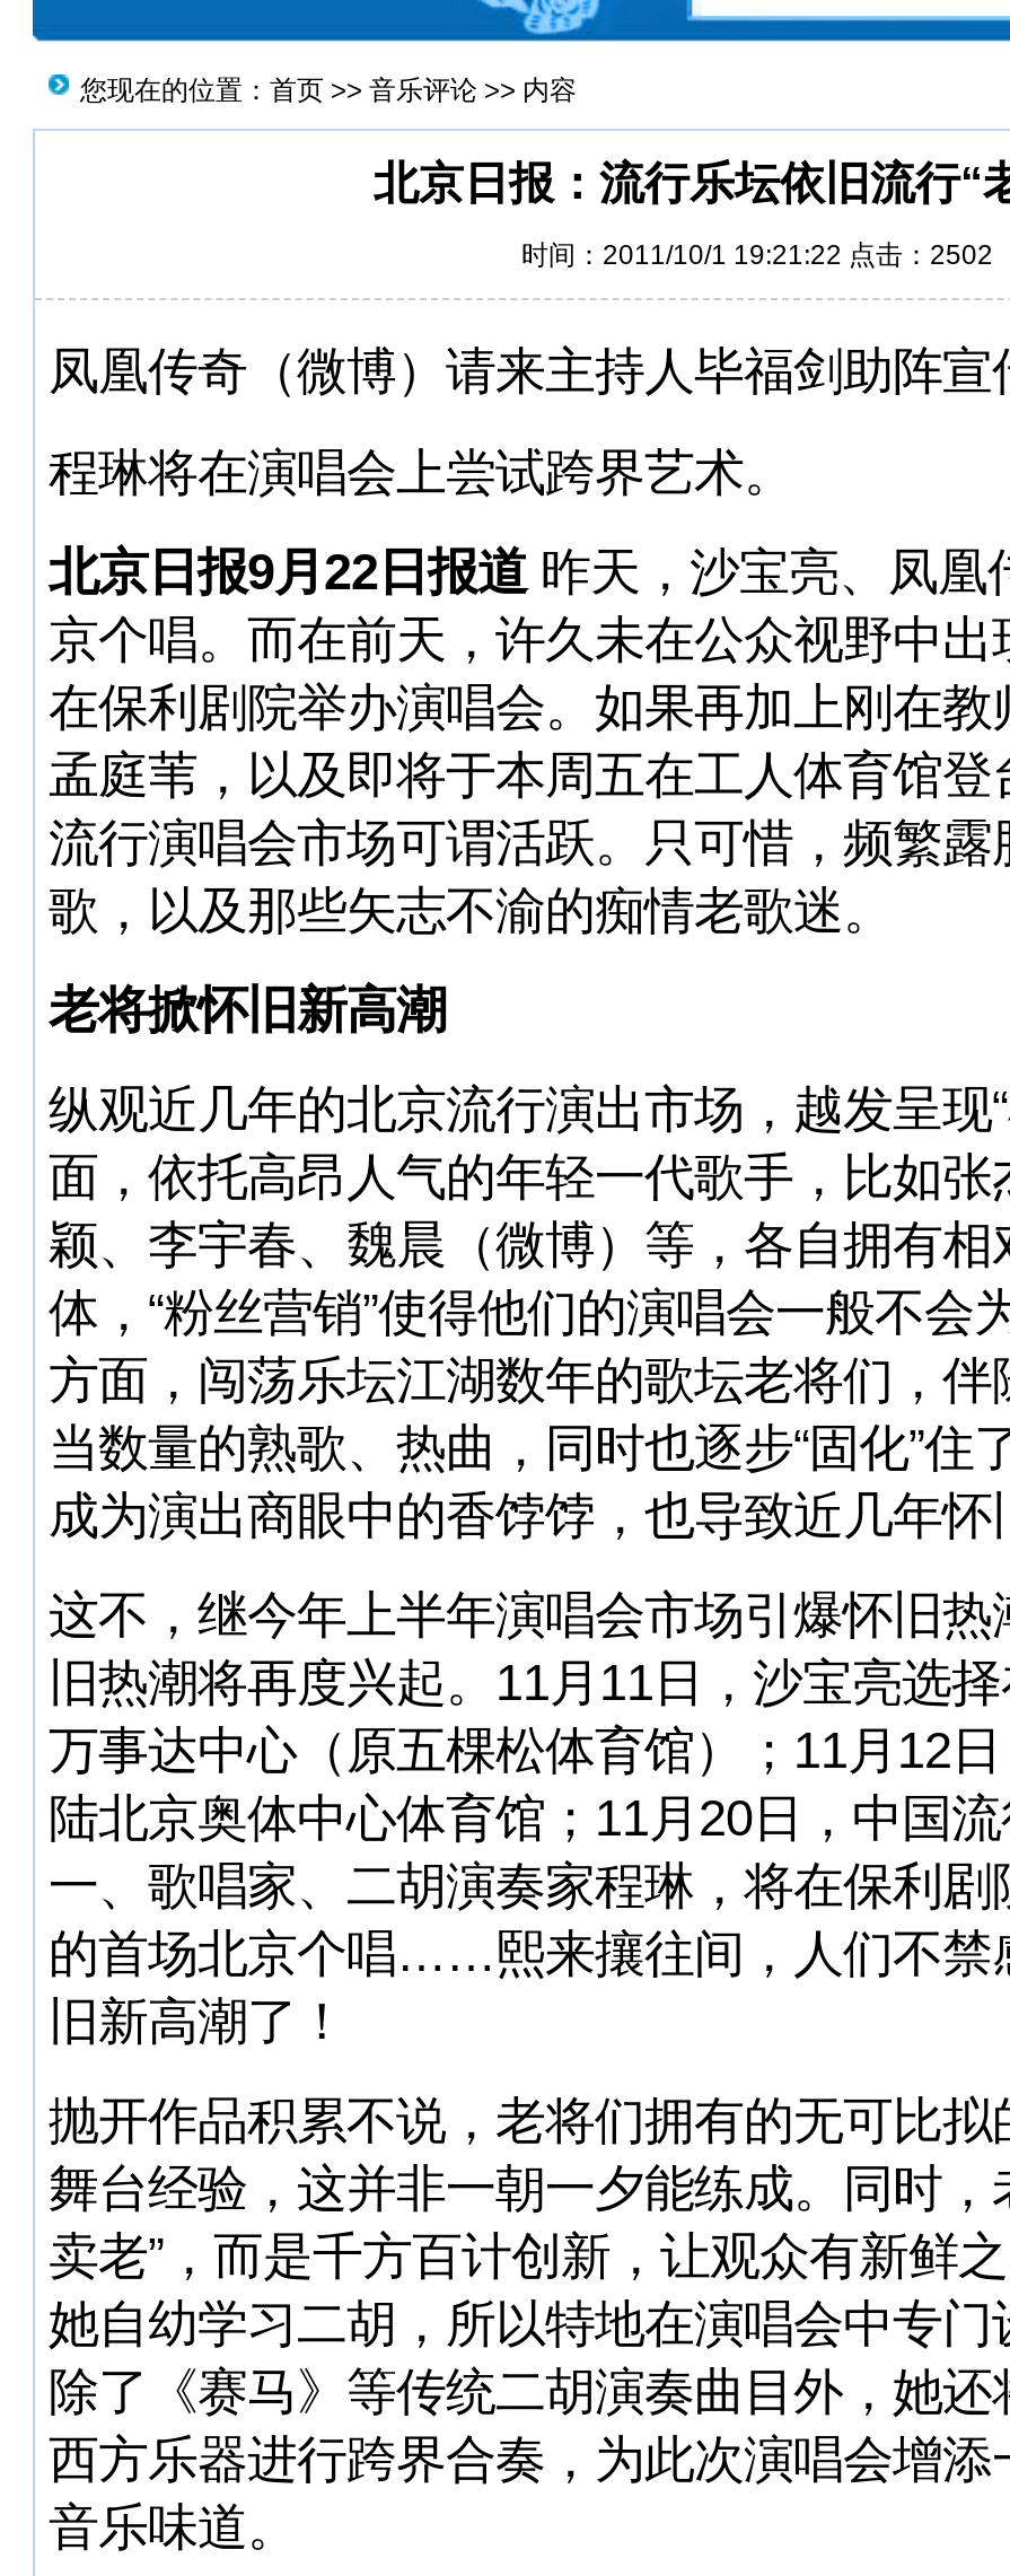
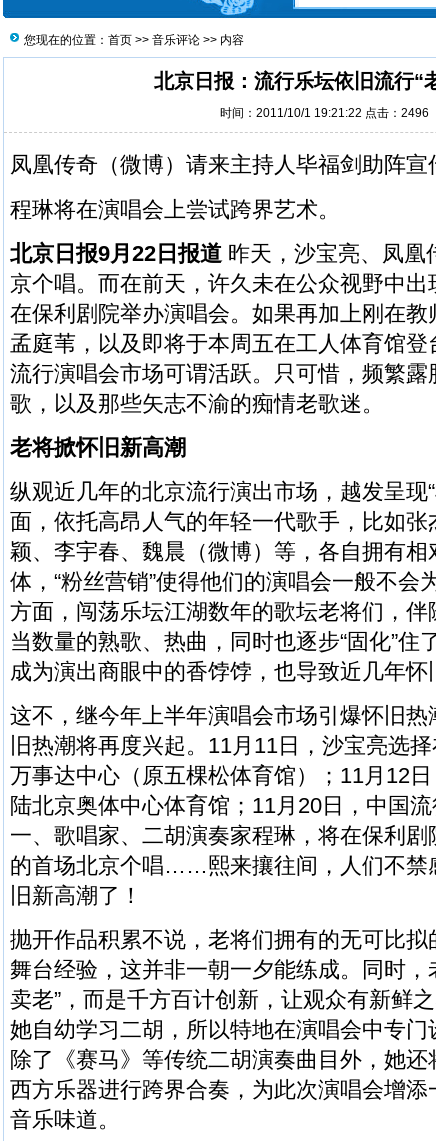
- 时间：2011/10/1 19:21:22 点击：2502
+ 时间：2011/10/1 19:21:22 点击：2496
